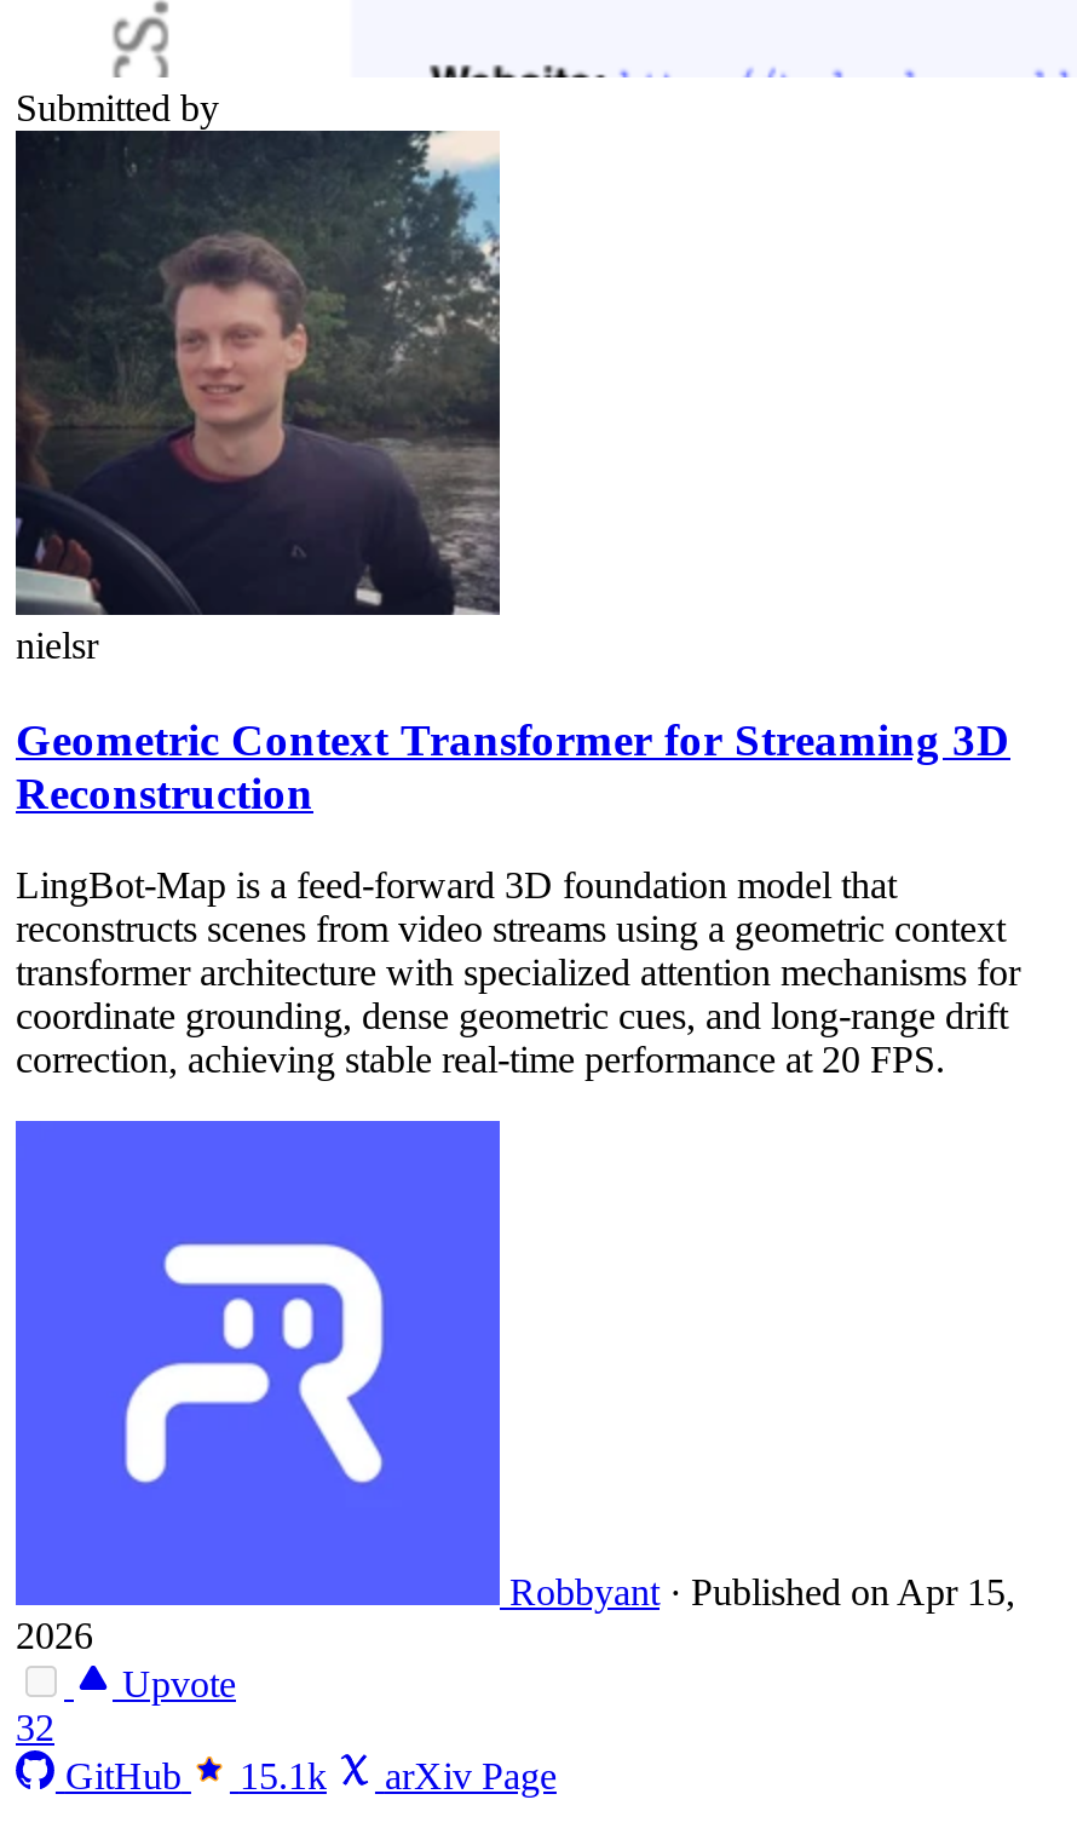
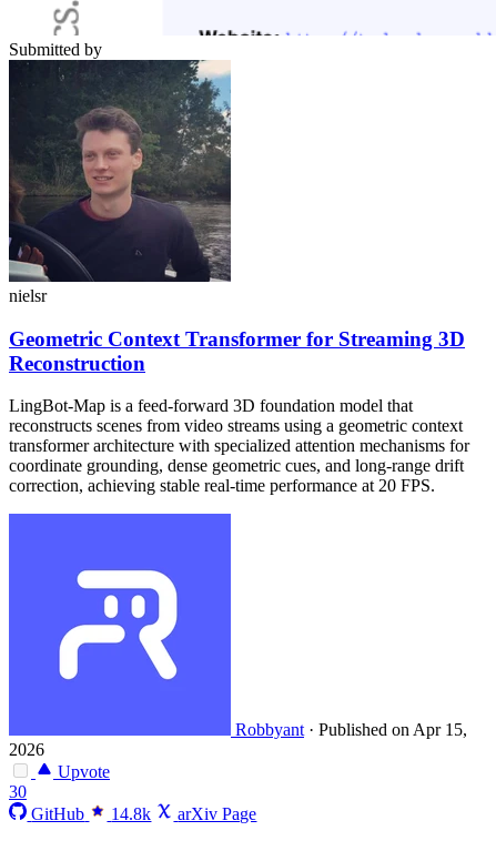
- 32
+ 30

- GitHub 15.1k arXiv Page
+ GitHub 14.8k arXiv Page
